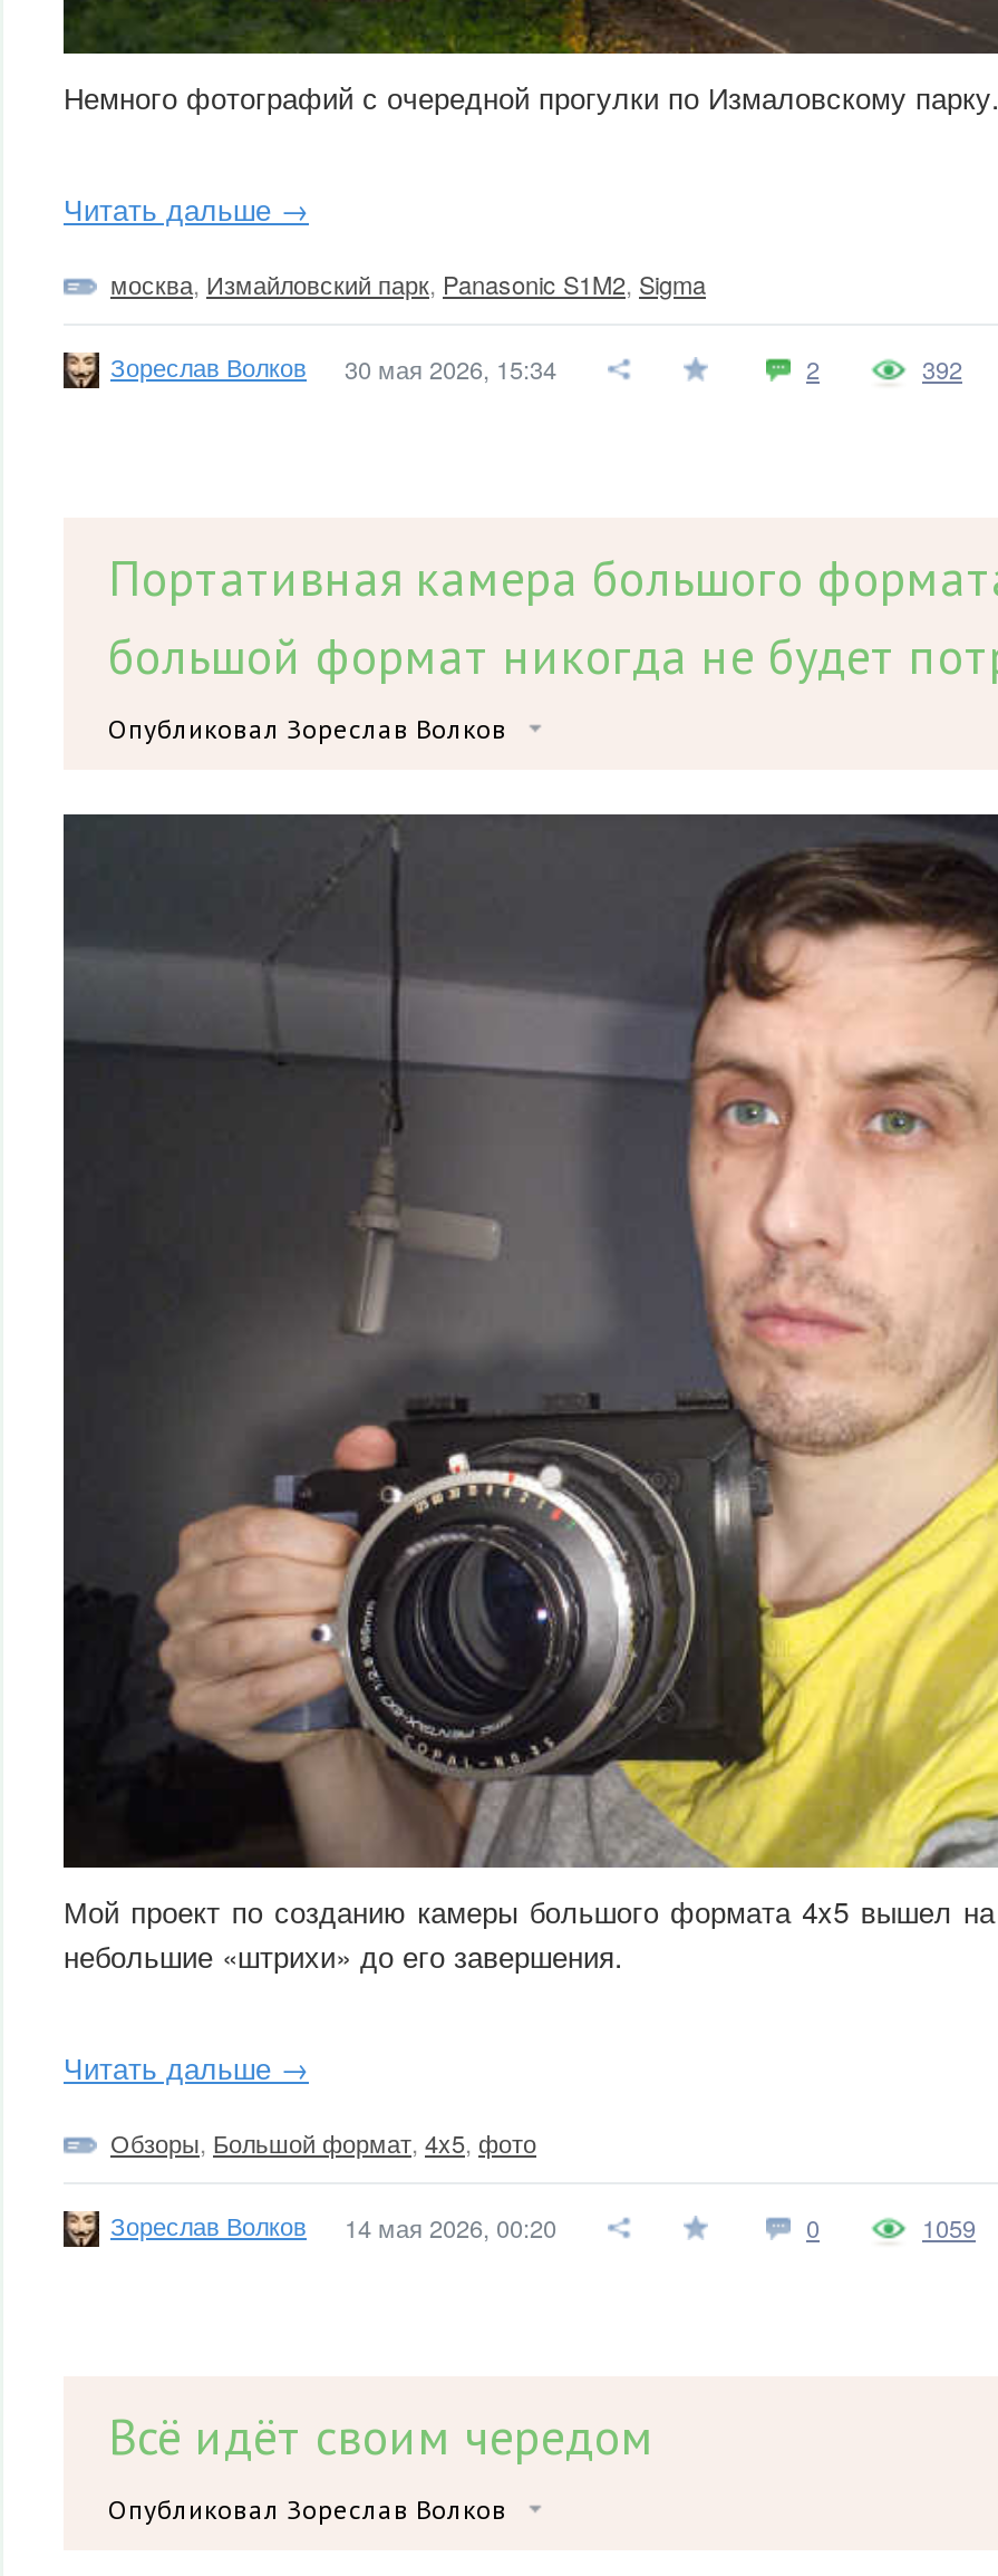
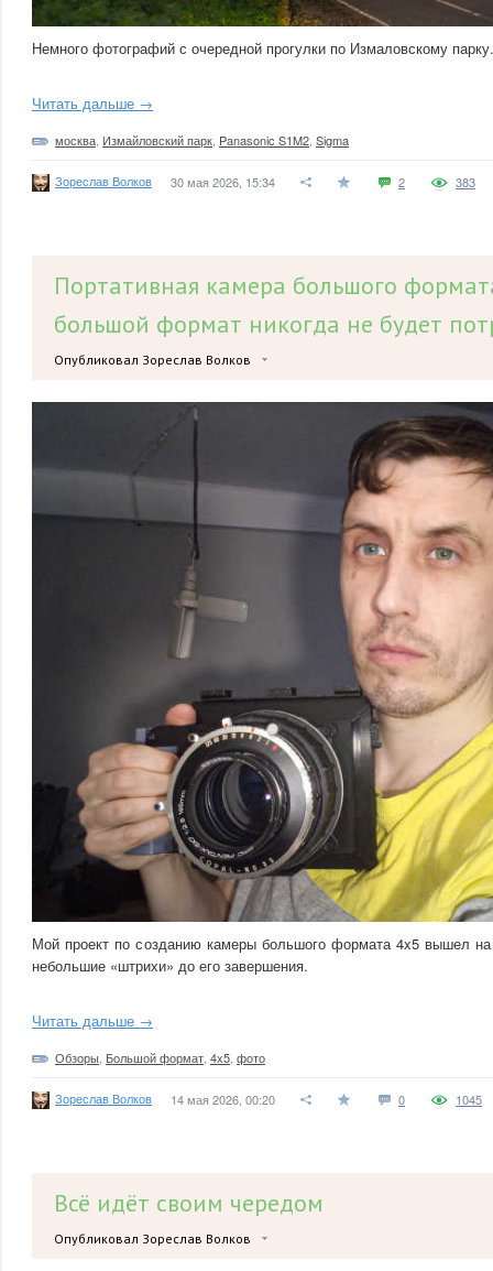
- 392
+ 383

- 1059
+ 1045
